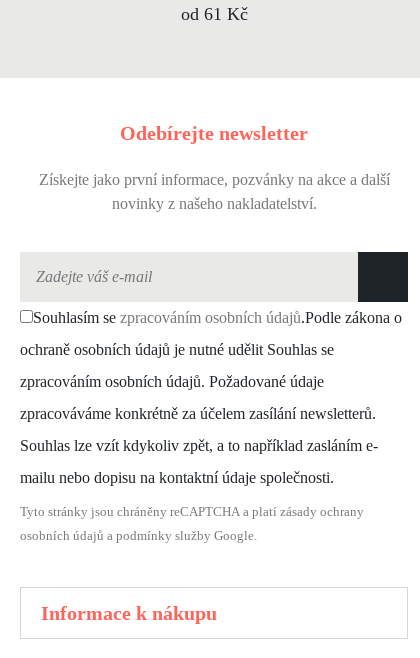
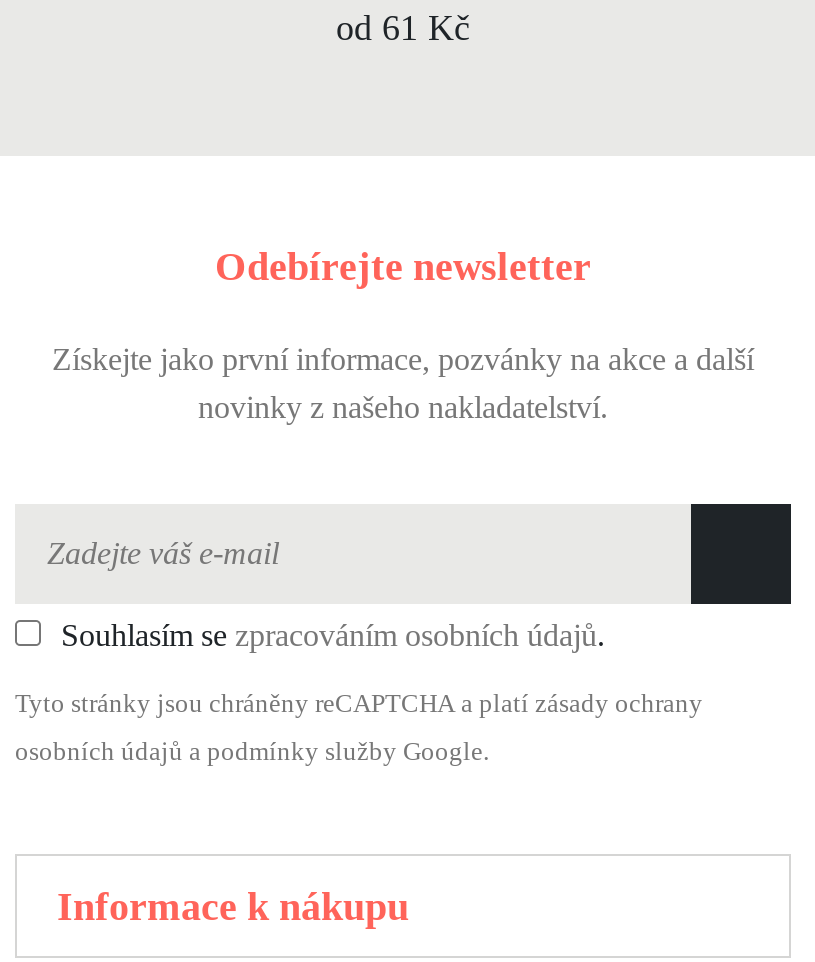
- Souhlasím se zpracováním osobních údajů.Podle zákona o
- ochraně osobních údajů je nutné udělit Souhlas se
- zpracováním osobních údajů. Požadované údaje
- zpracováváme konkrétně za účelem zasílání newsletterů.
- Souhlas lze vzít kdykoliv zpět, a to například zasláním e-
- mailu nebo dopisu na kontaktní údaje společnosti.
+ Souhlasím se zpracováním osobních údajů.
